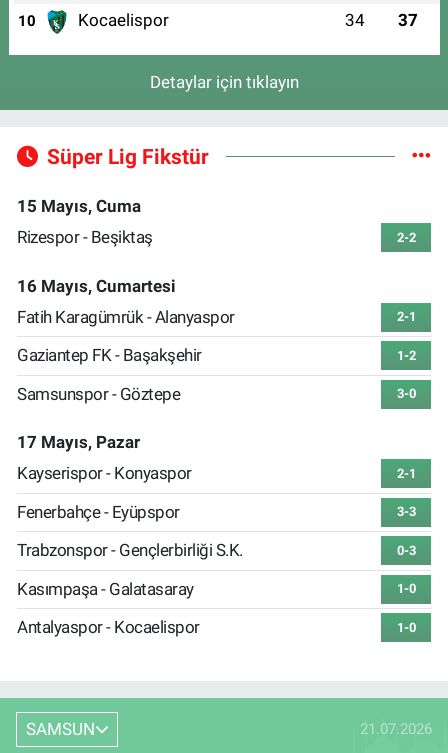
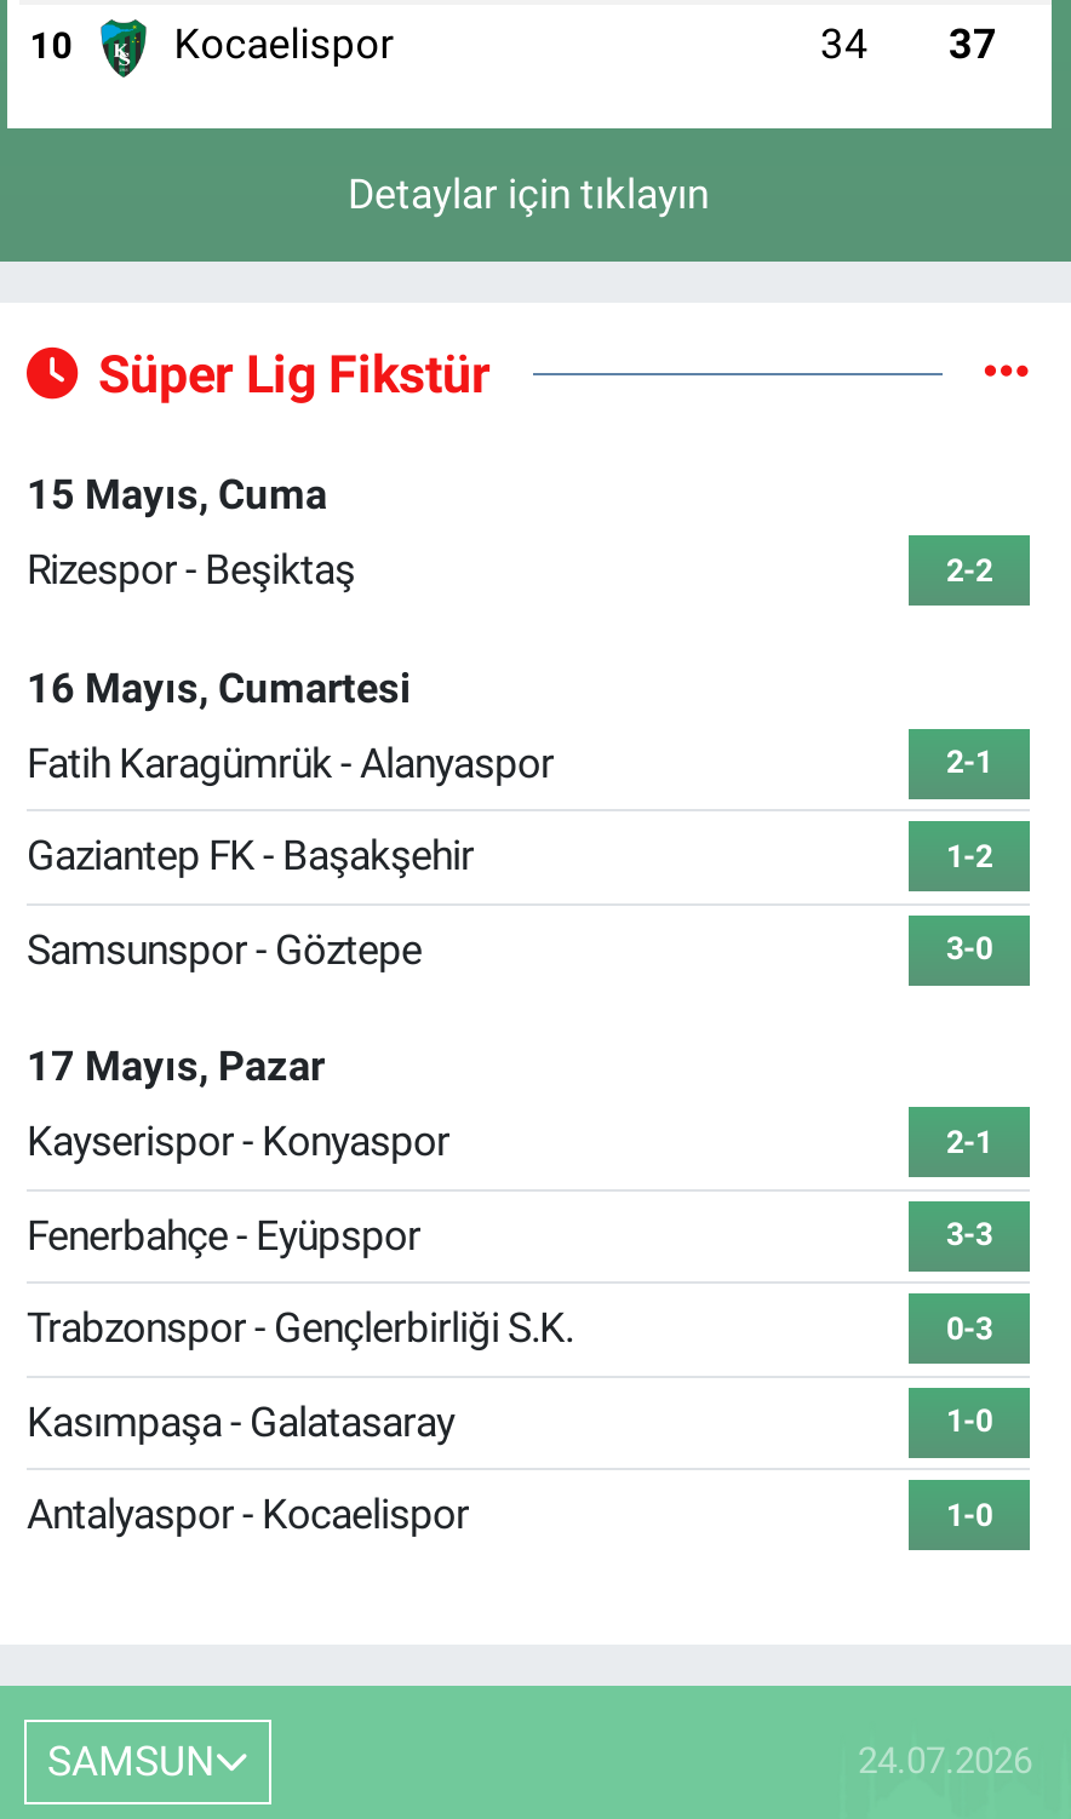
- 21.07.2026
+ 24.07.2026
